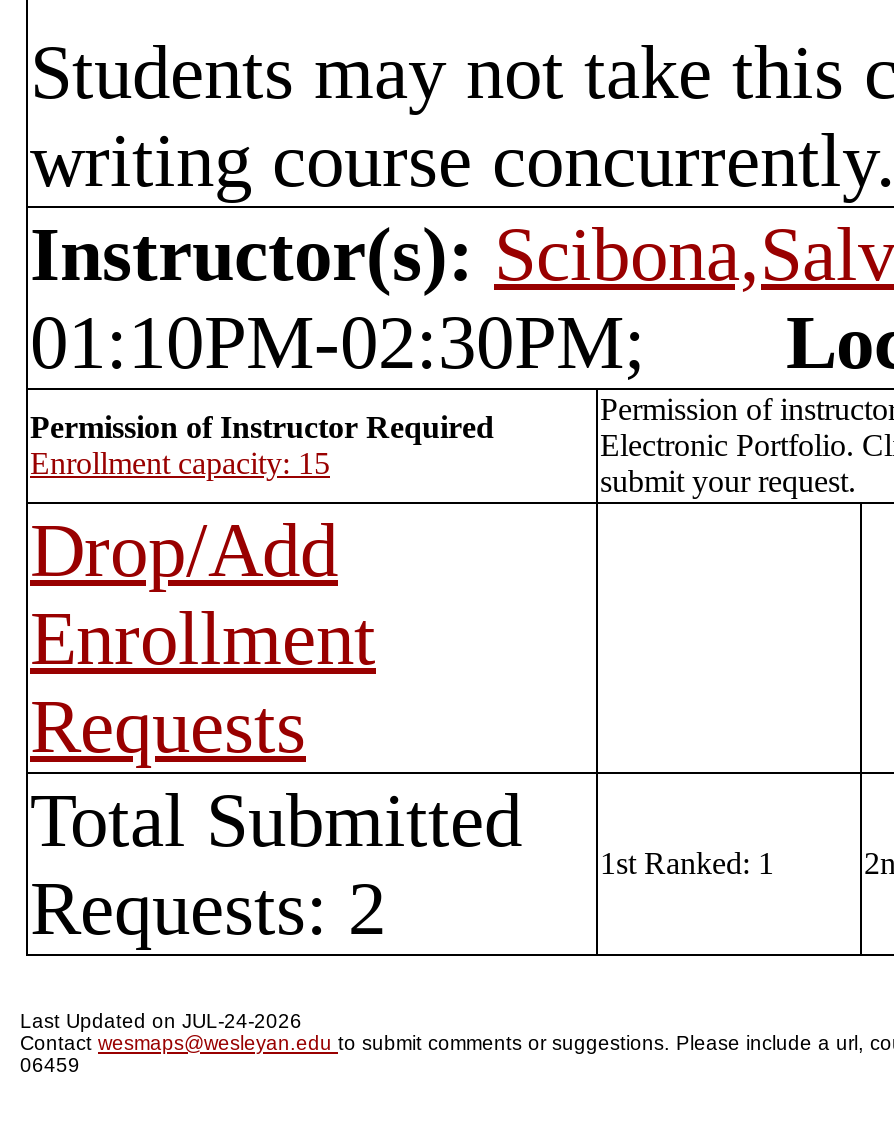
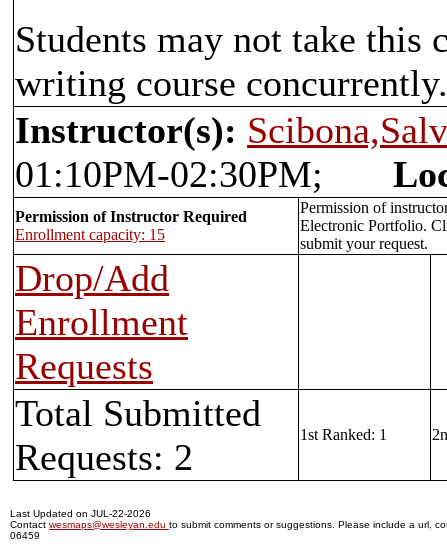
- Last Updated on JUL-24-2026
+ Last Updated on JUL-22-2026
